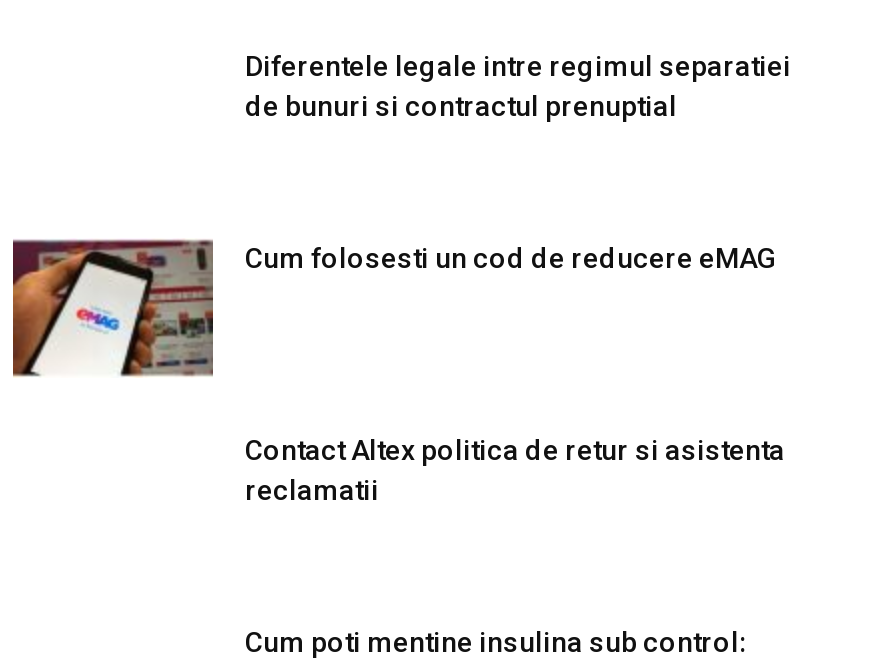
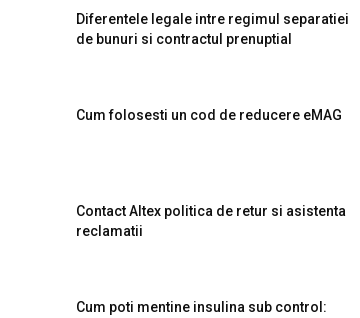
- [image]
